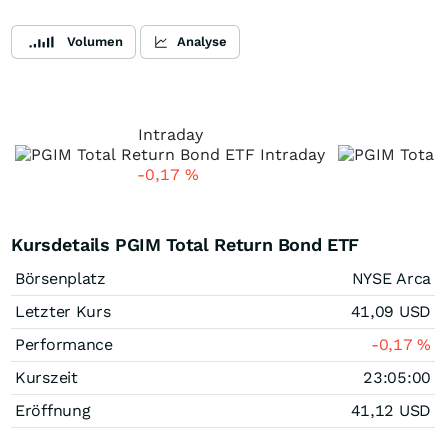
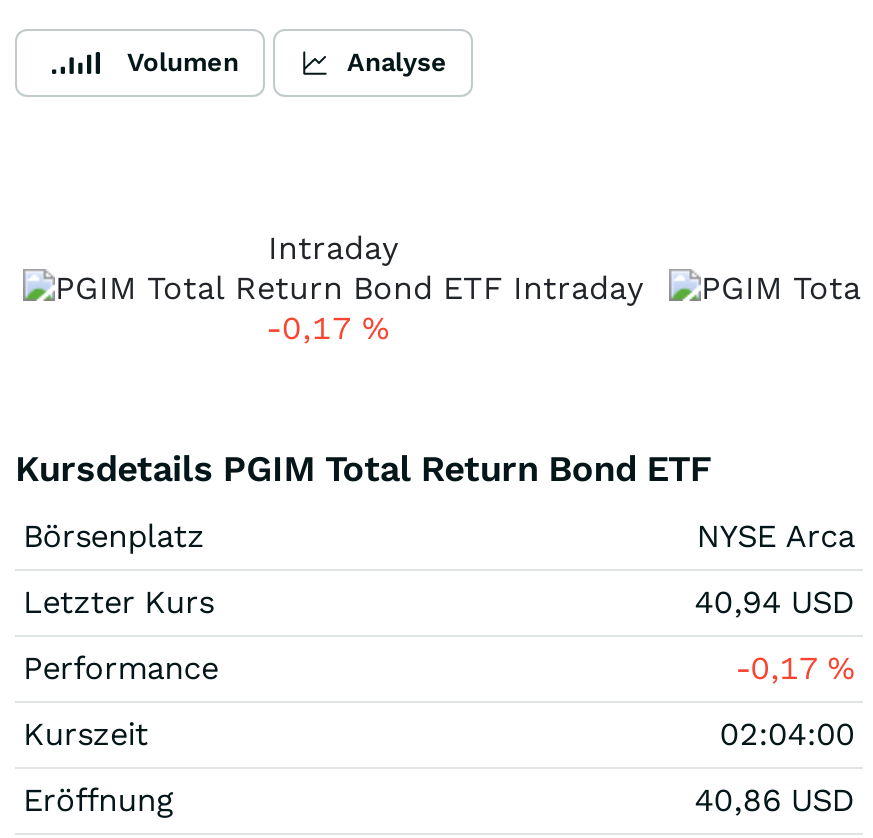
- 41,09 USD
+ 40,94 USD

- 23:05:00
+ 02:04:00

- 41,12 USD
+ 40,86 USD
